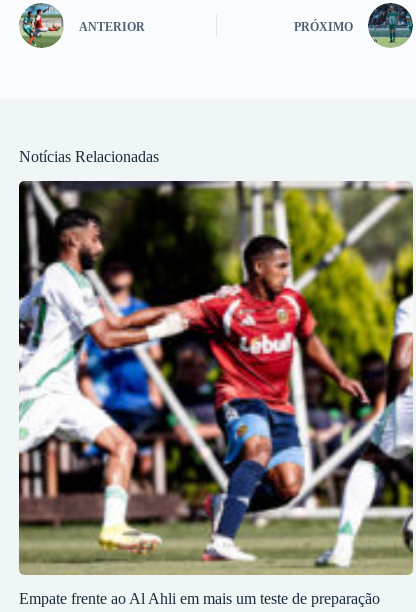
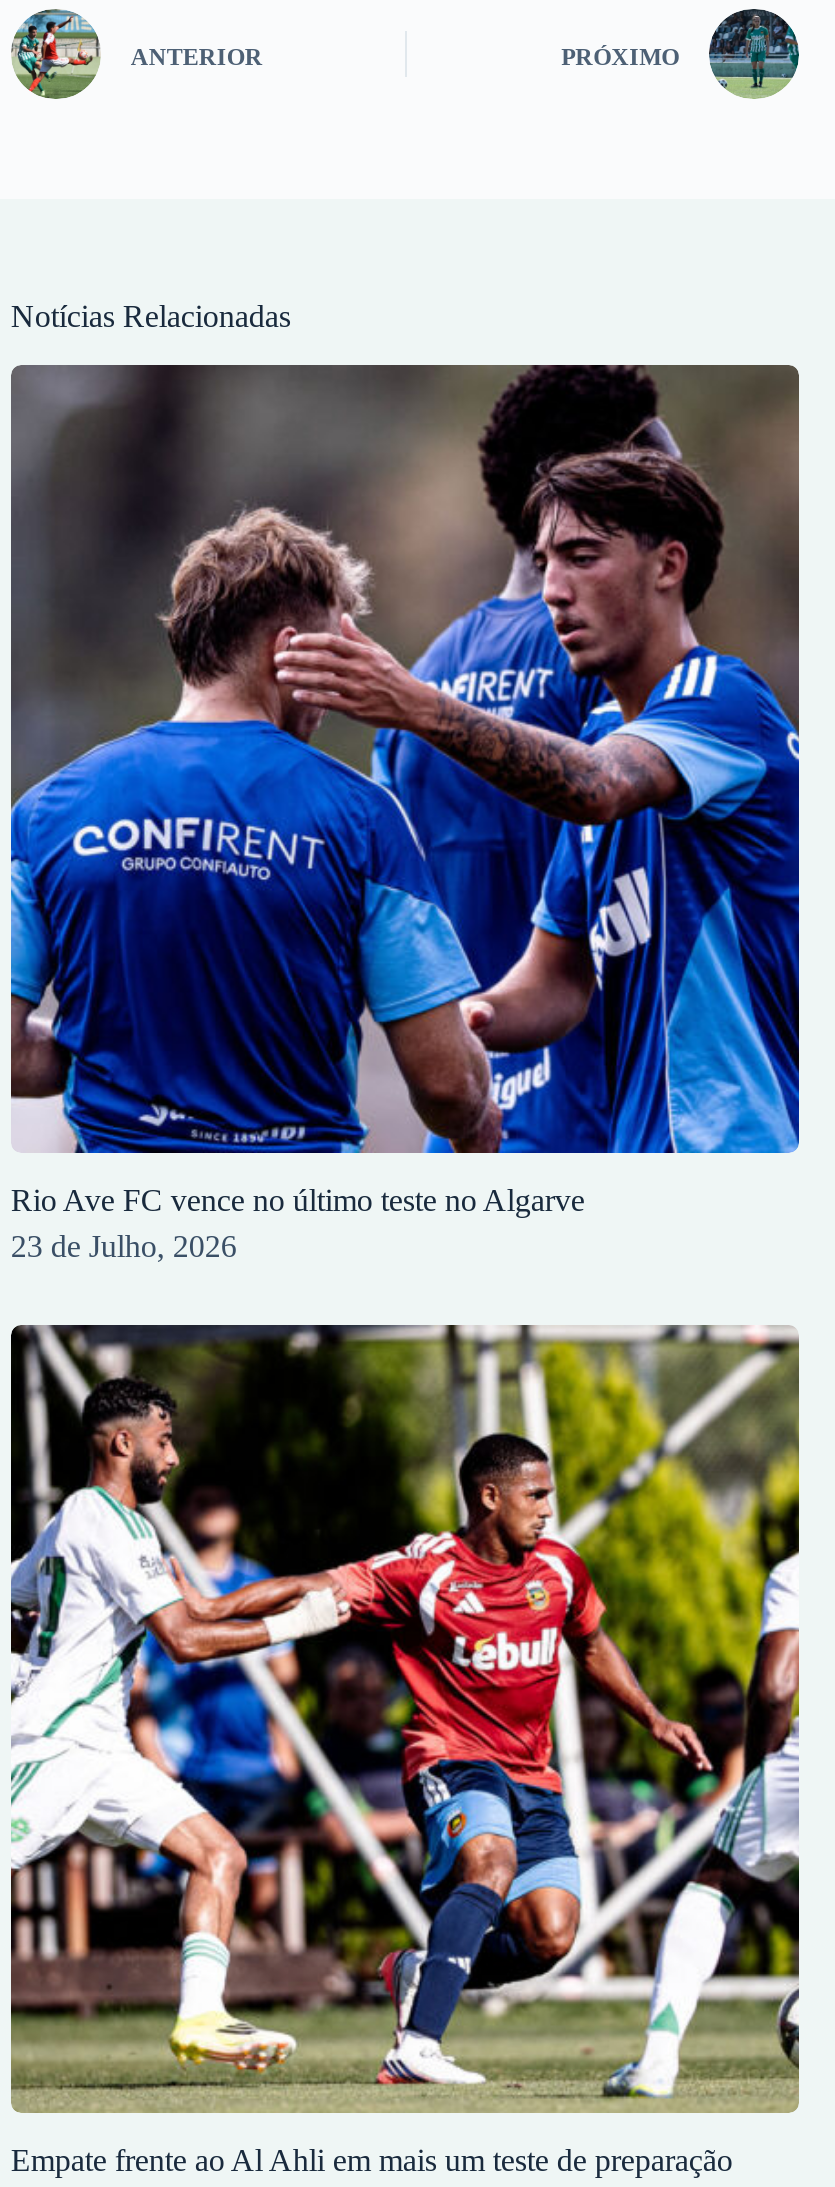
+ [image]
+ Rio Ave FC vence no último teste no Algarve
+ 23 de Julho, 2026
